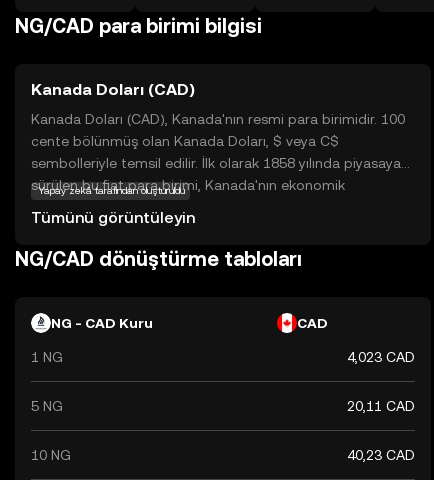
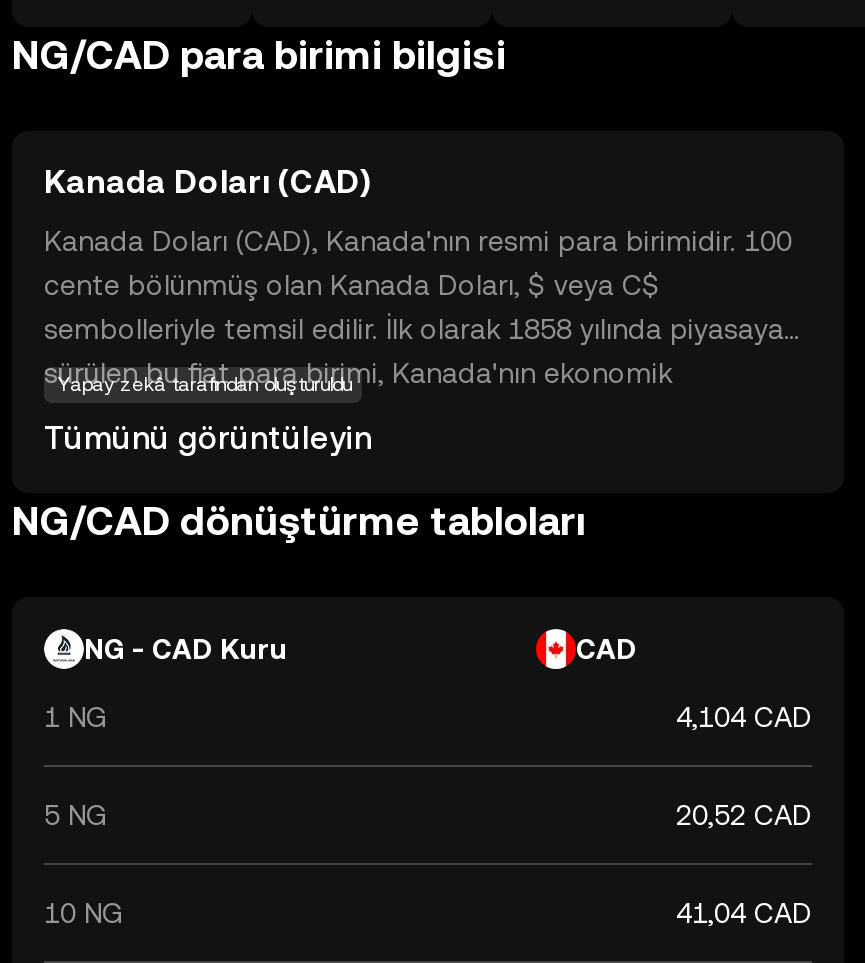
- 4,023 CAD
+ 4,104 CAD

- 20,11 CAD
+ 20,52 CAD

- 40,23 CAD
+ 41,04 CAD
